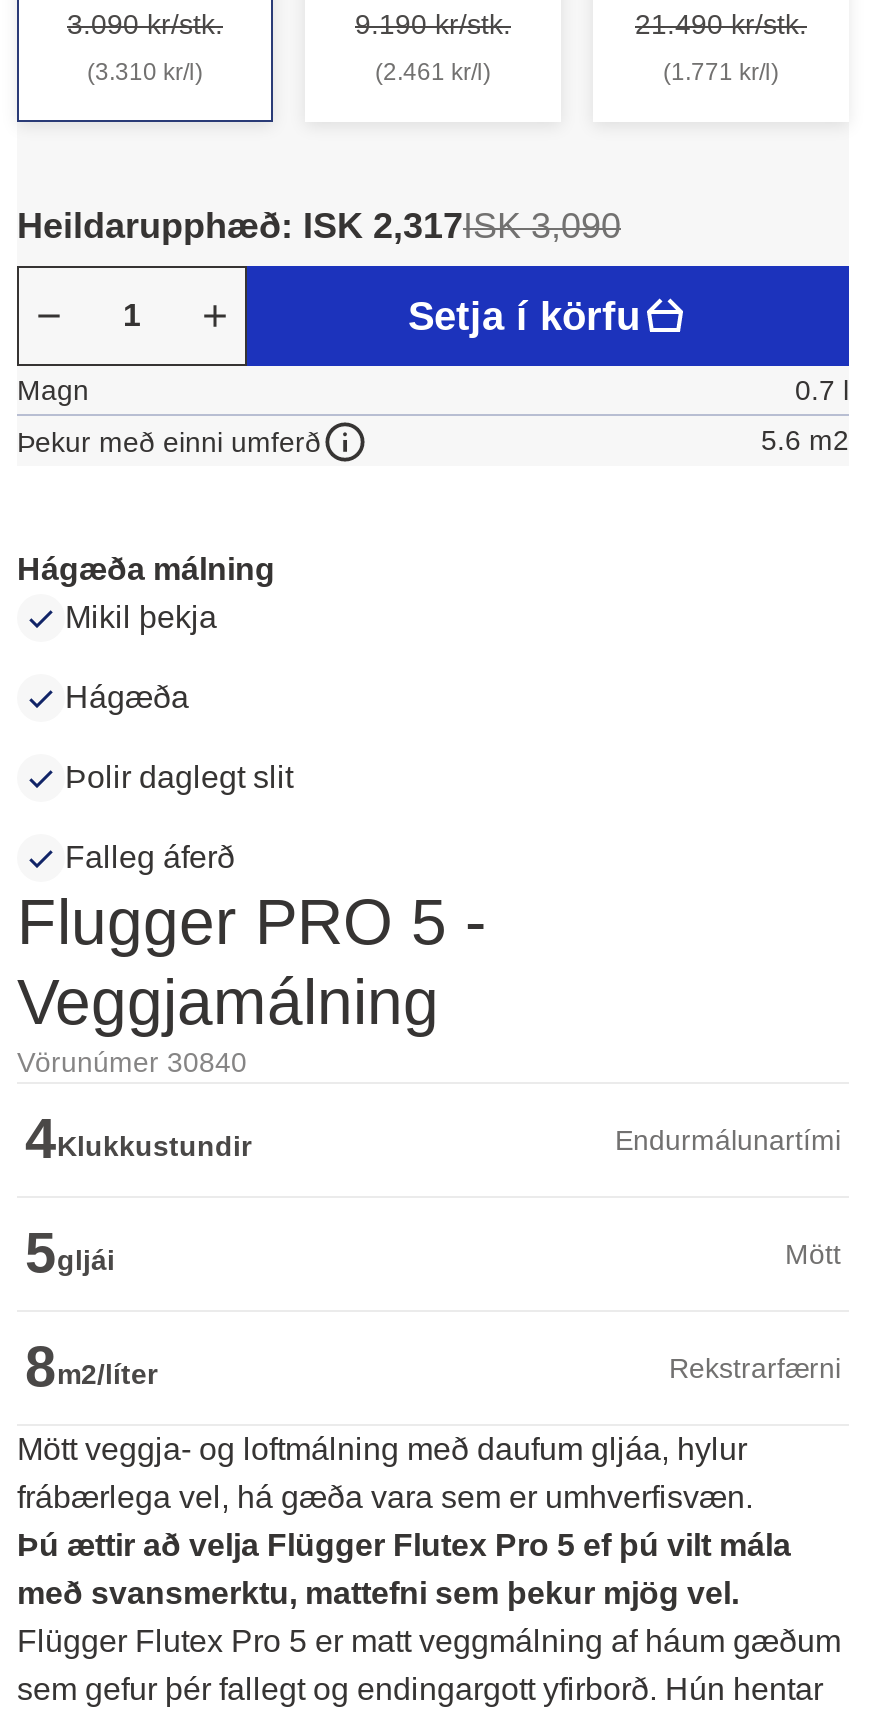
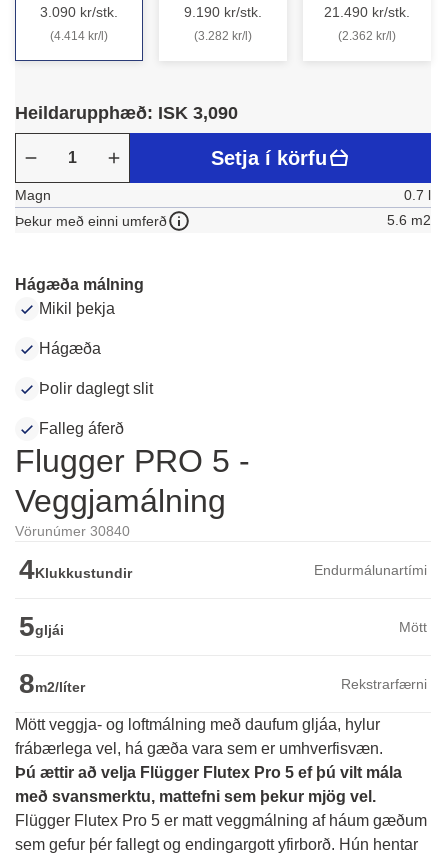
- (3.310 kr/l)
+ (4.414 kr/l)

- (2.461 kr/l)
+ (3.282 kr/l)

- (1.771 kr/l)
+ (2.362 kr/l)

- Heildarupphæð: ISK 2,317ISK 3,090
+ Heildarupphæð: ISK 3,090
